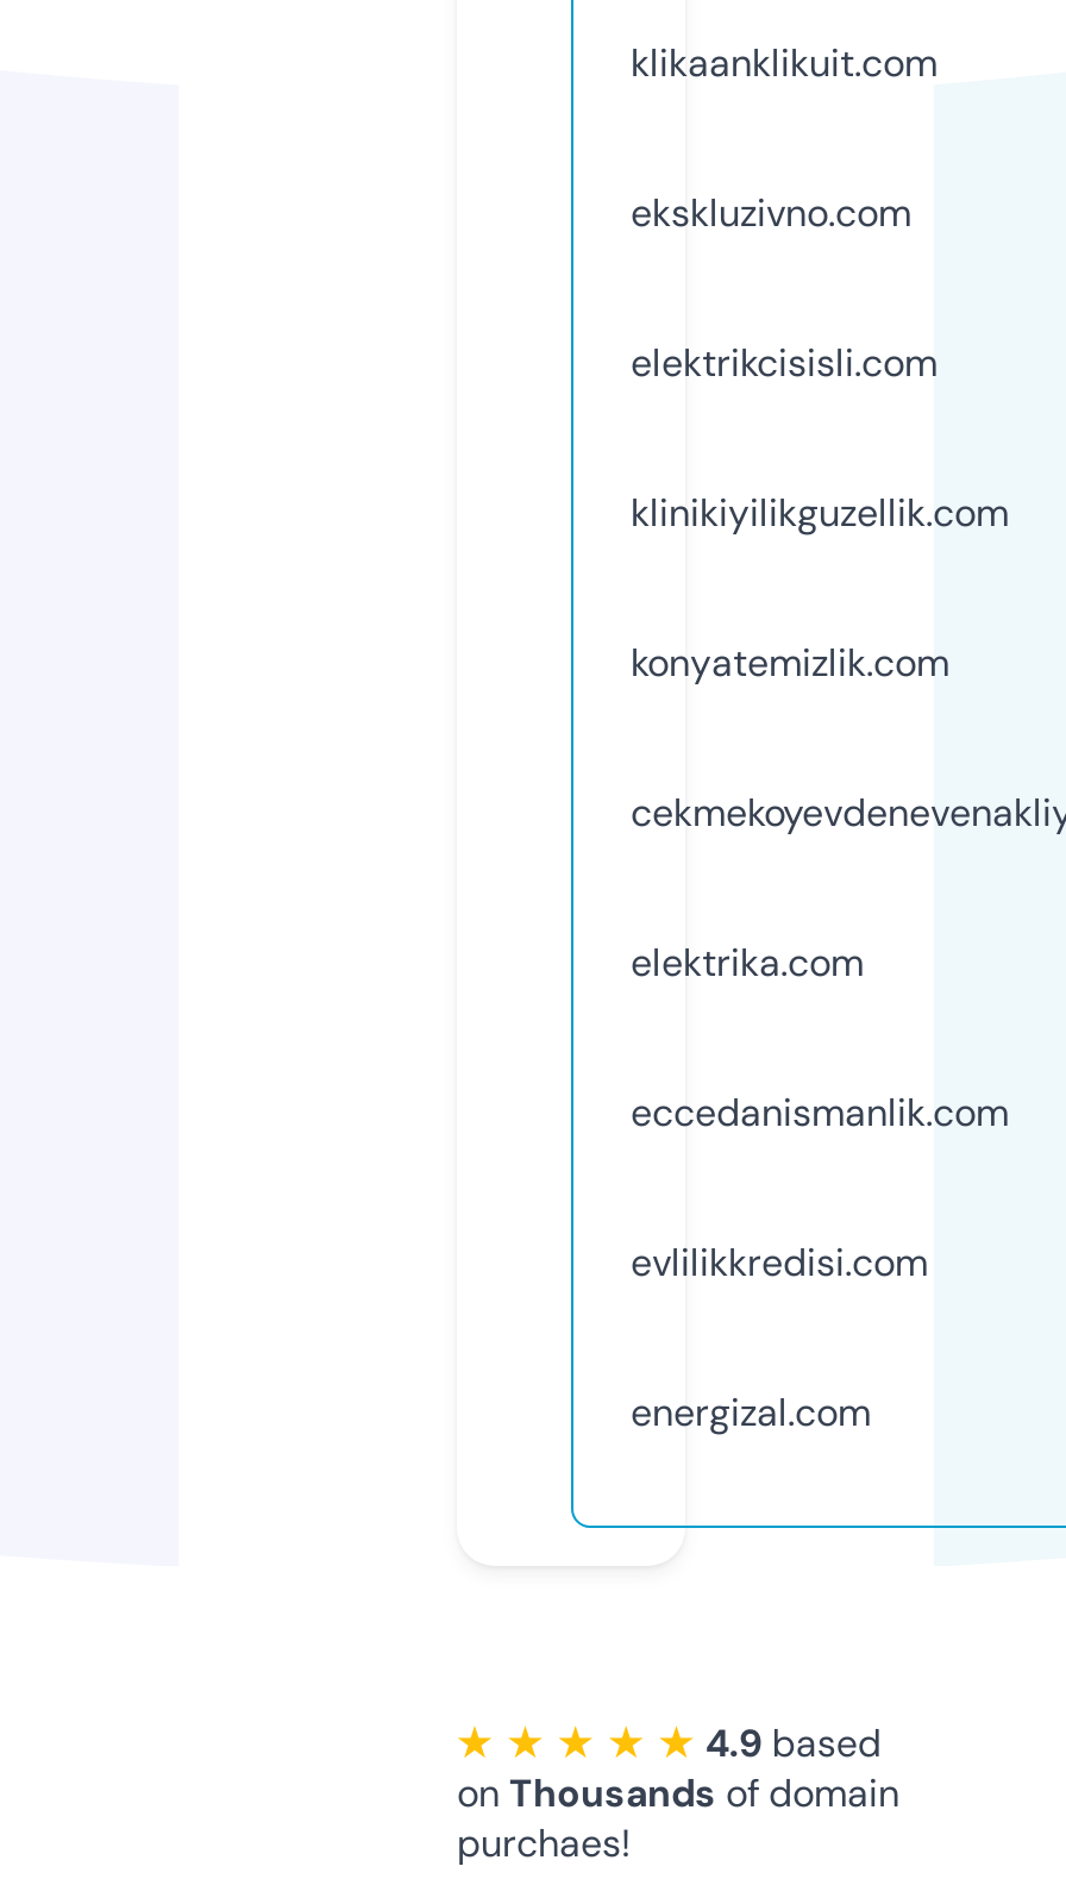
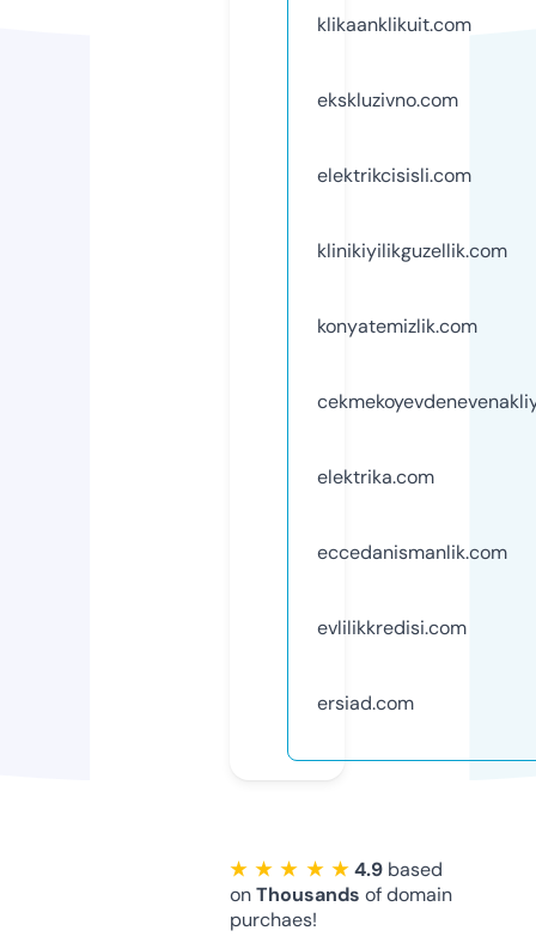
- energizal.com
+ ersiad.com
